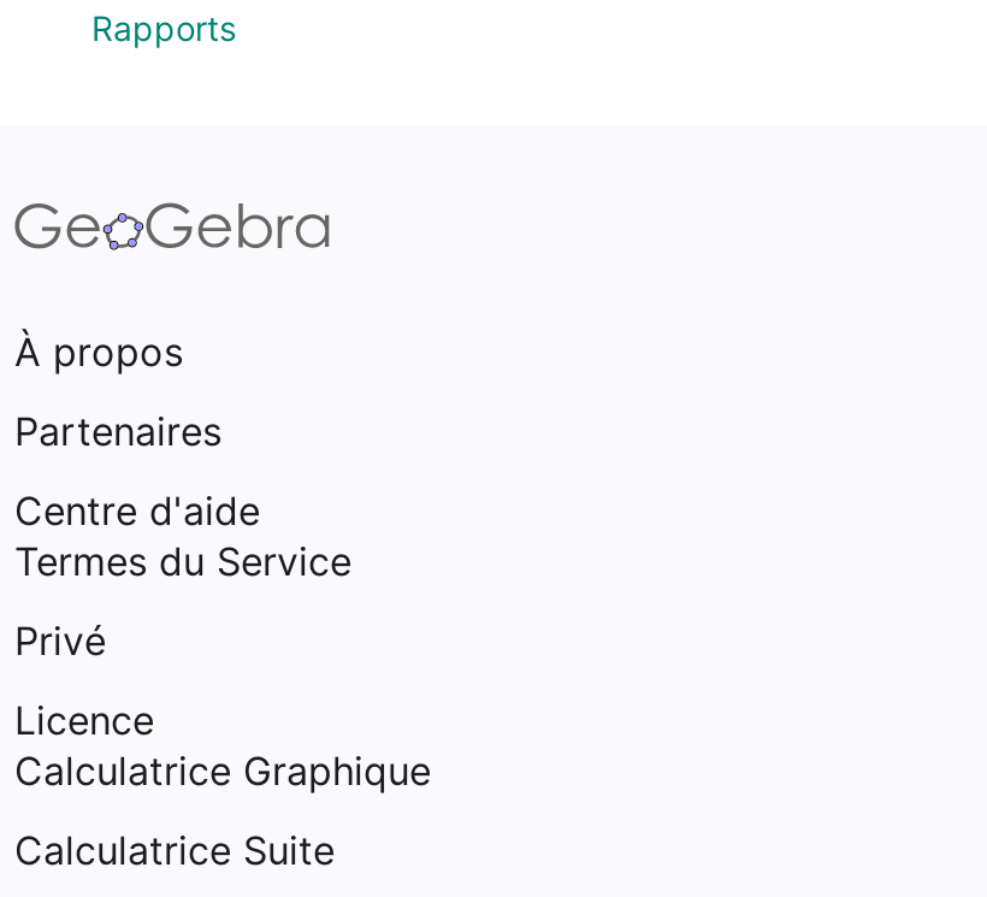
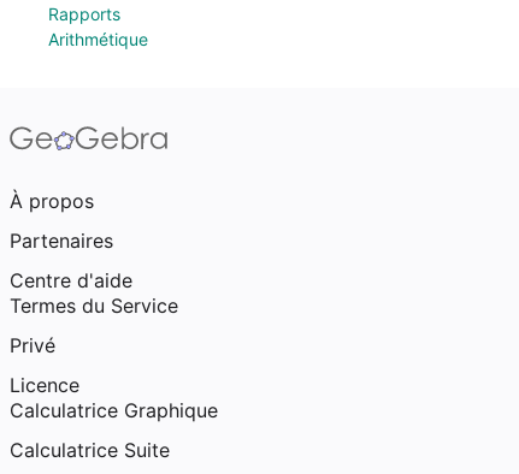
+ Arithmétique
